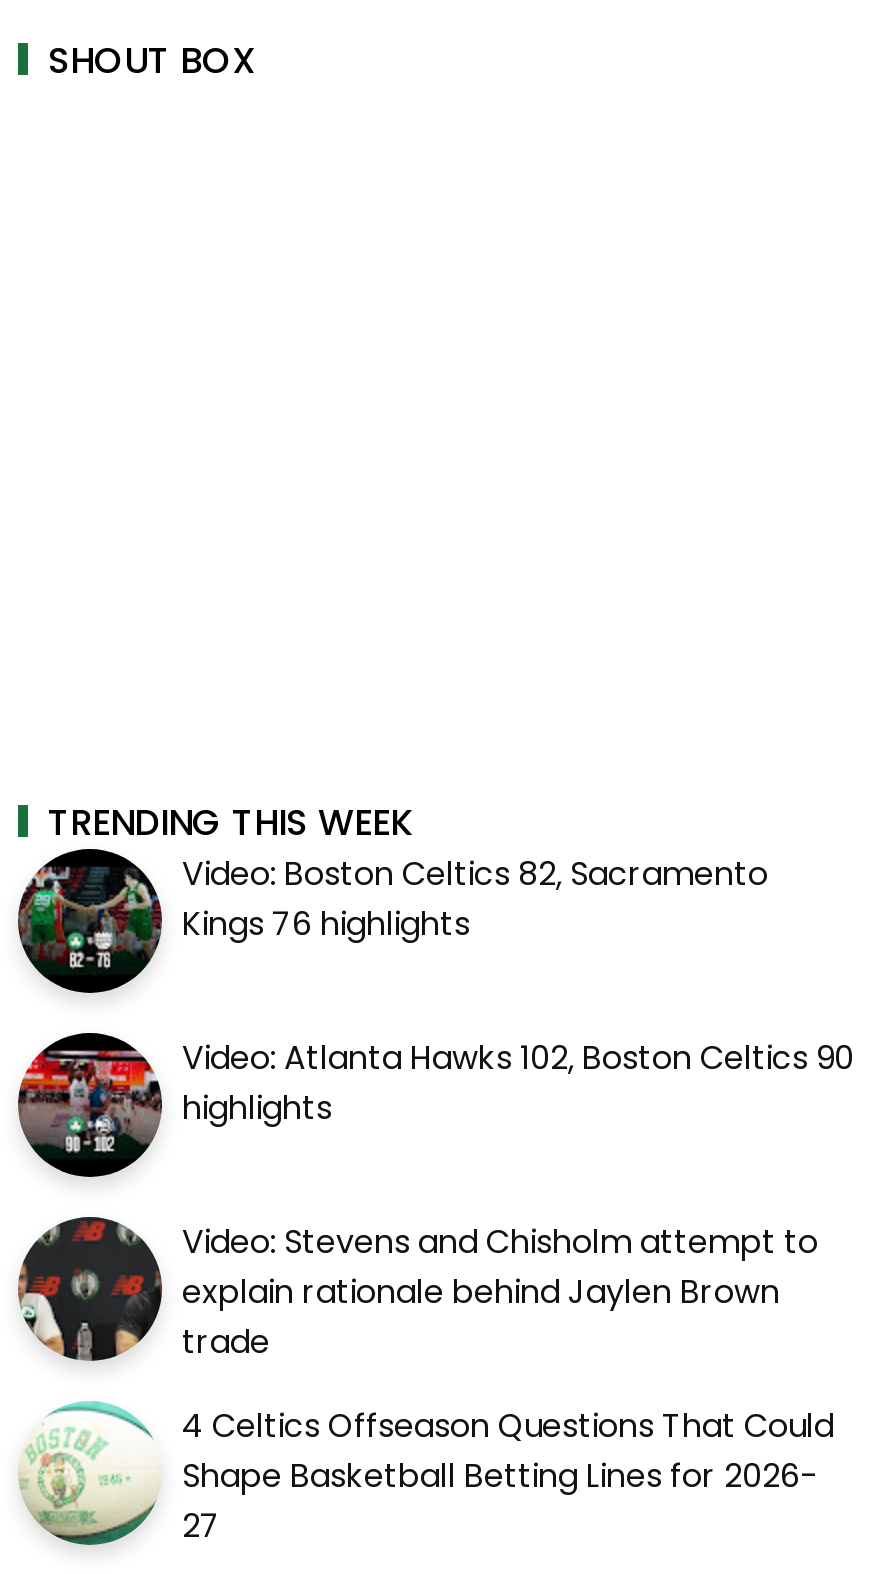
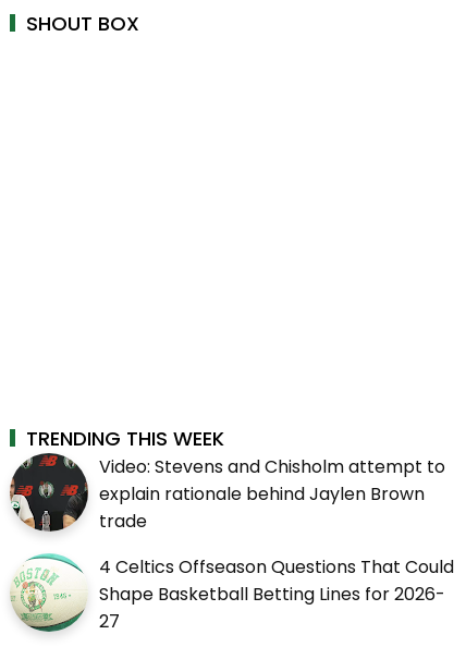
- [image]
- Video: Boston Celtics 82, Sacramento
- Kings 76 highlights
- Video: Atlanta Hawks 102, Boston Celtics 90
- highlights

- [image]
